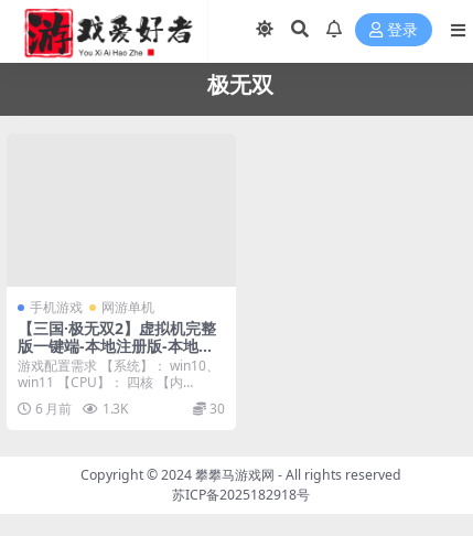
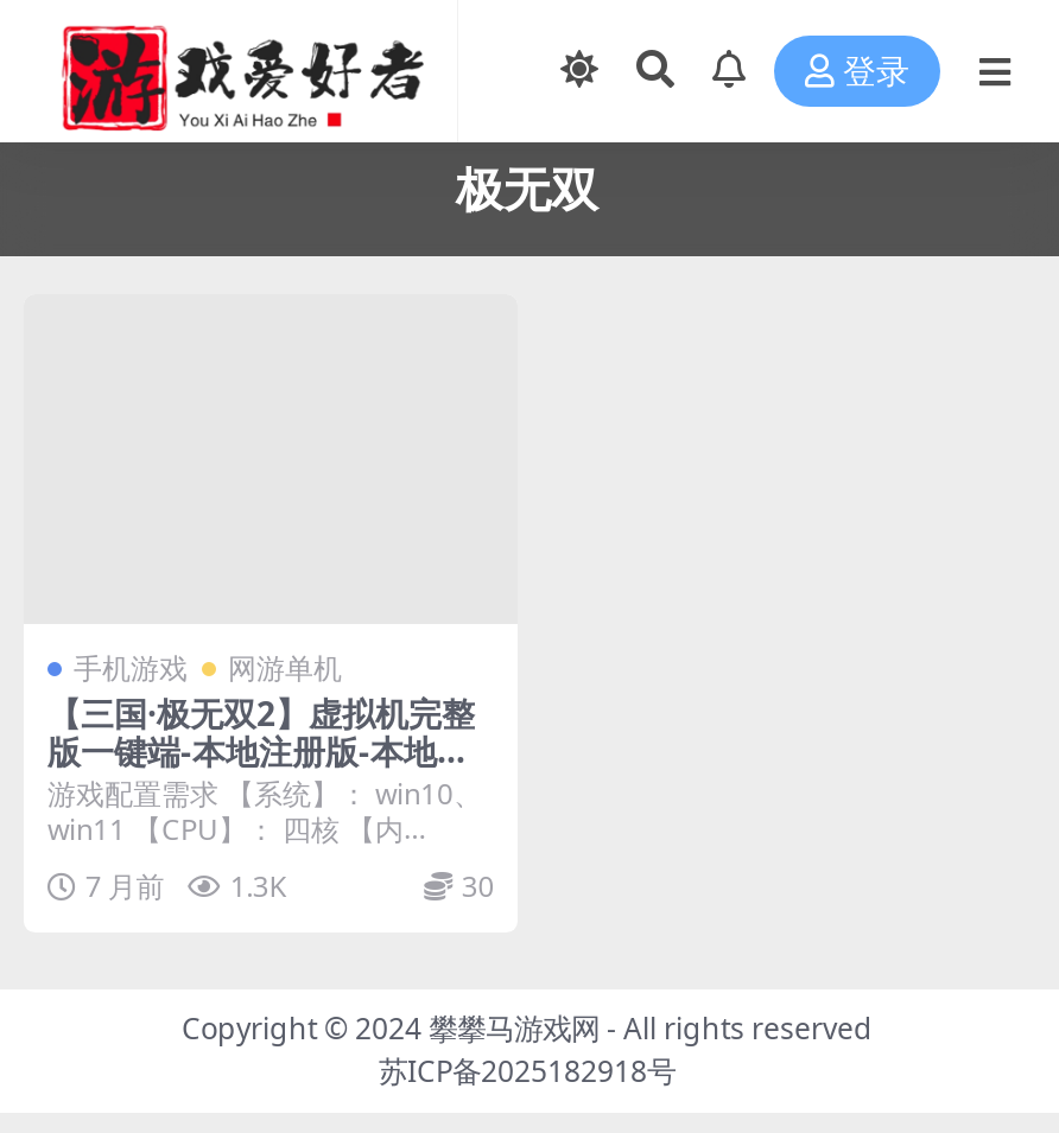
- 6 月前 1.3K
+ 7 月前 1.3K
